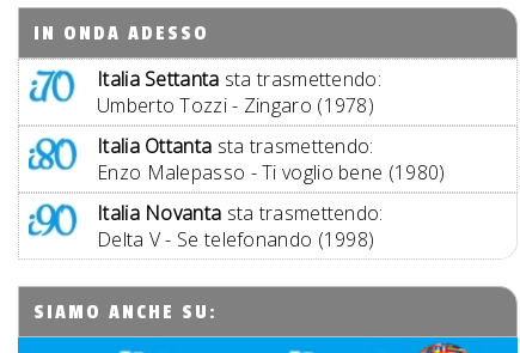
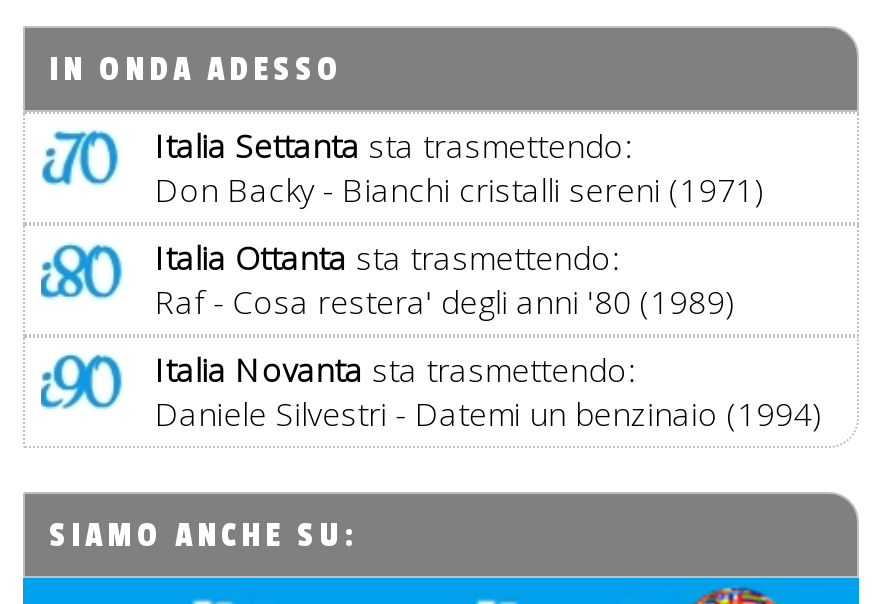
- Umberto Tozzi - Zingaro (1978)
+ Don Backy - Bianchi cristalli sereni (1971)

- Enzo Malepasso - Ti voglio bene (1980)
+ Raf - Cosa restera' degli anni '80 (1989)

- Delta V - Se telefonando (1998)
+ Daniele Silvestri - Datemi un benzinaio (1994)
